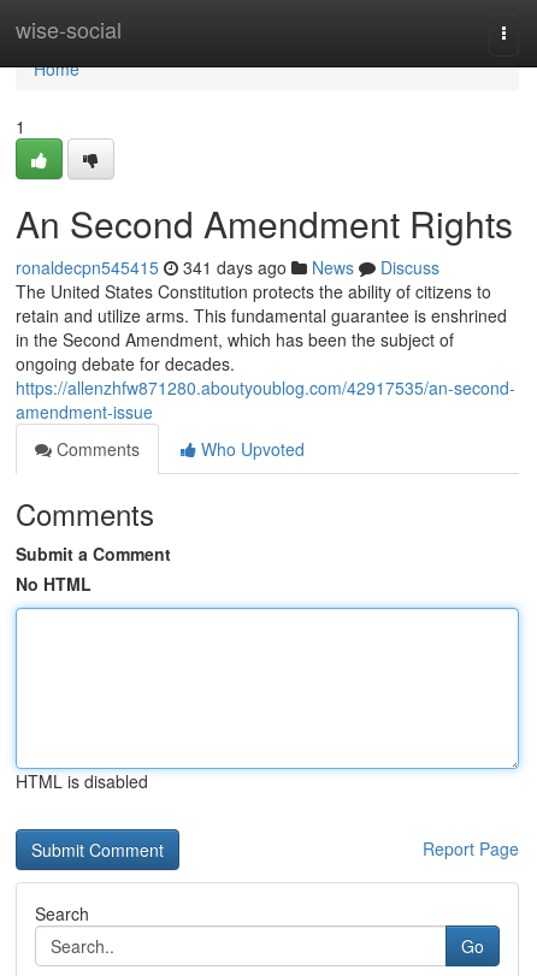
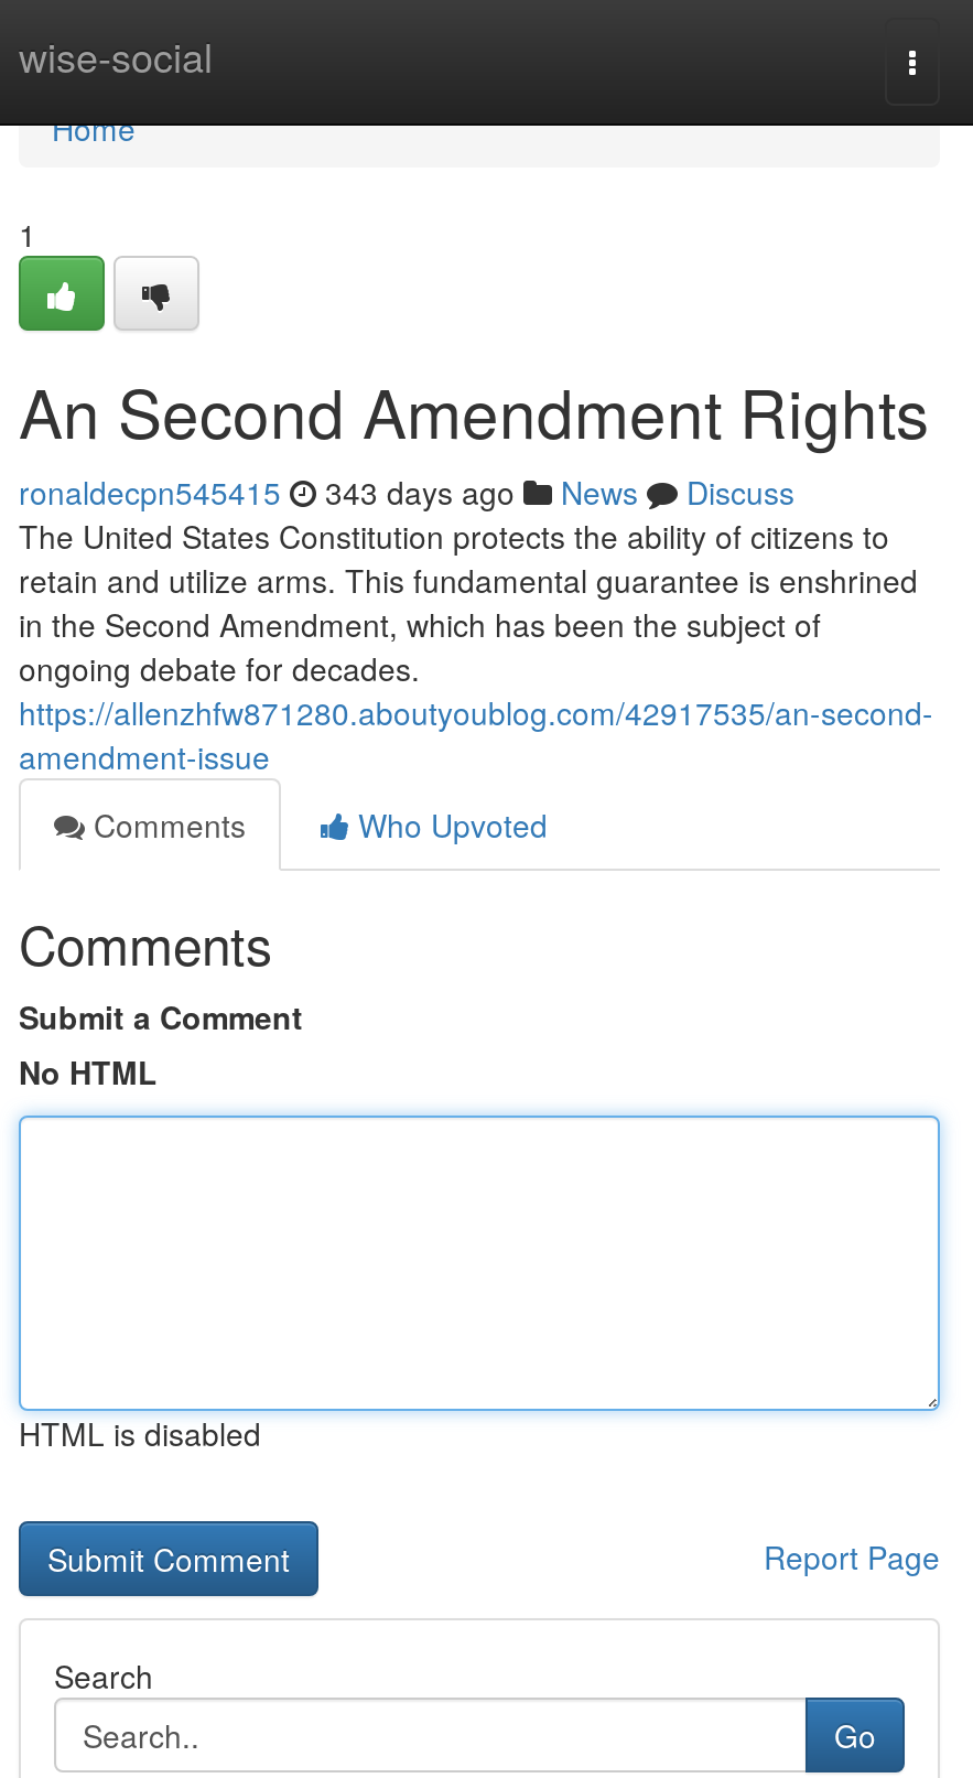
- ronaldecpn545415 341 days ago News Discuss
+ ronaldecpn545415 343 days ago News Discuss
